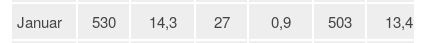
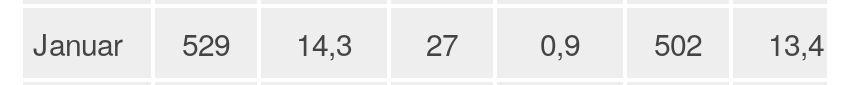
- 530
+ 529

- 503
+ 502
